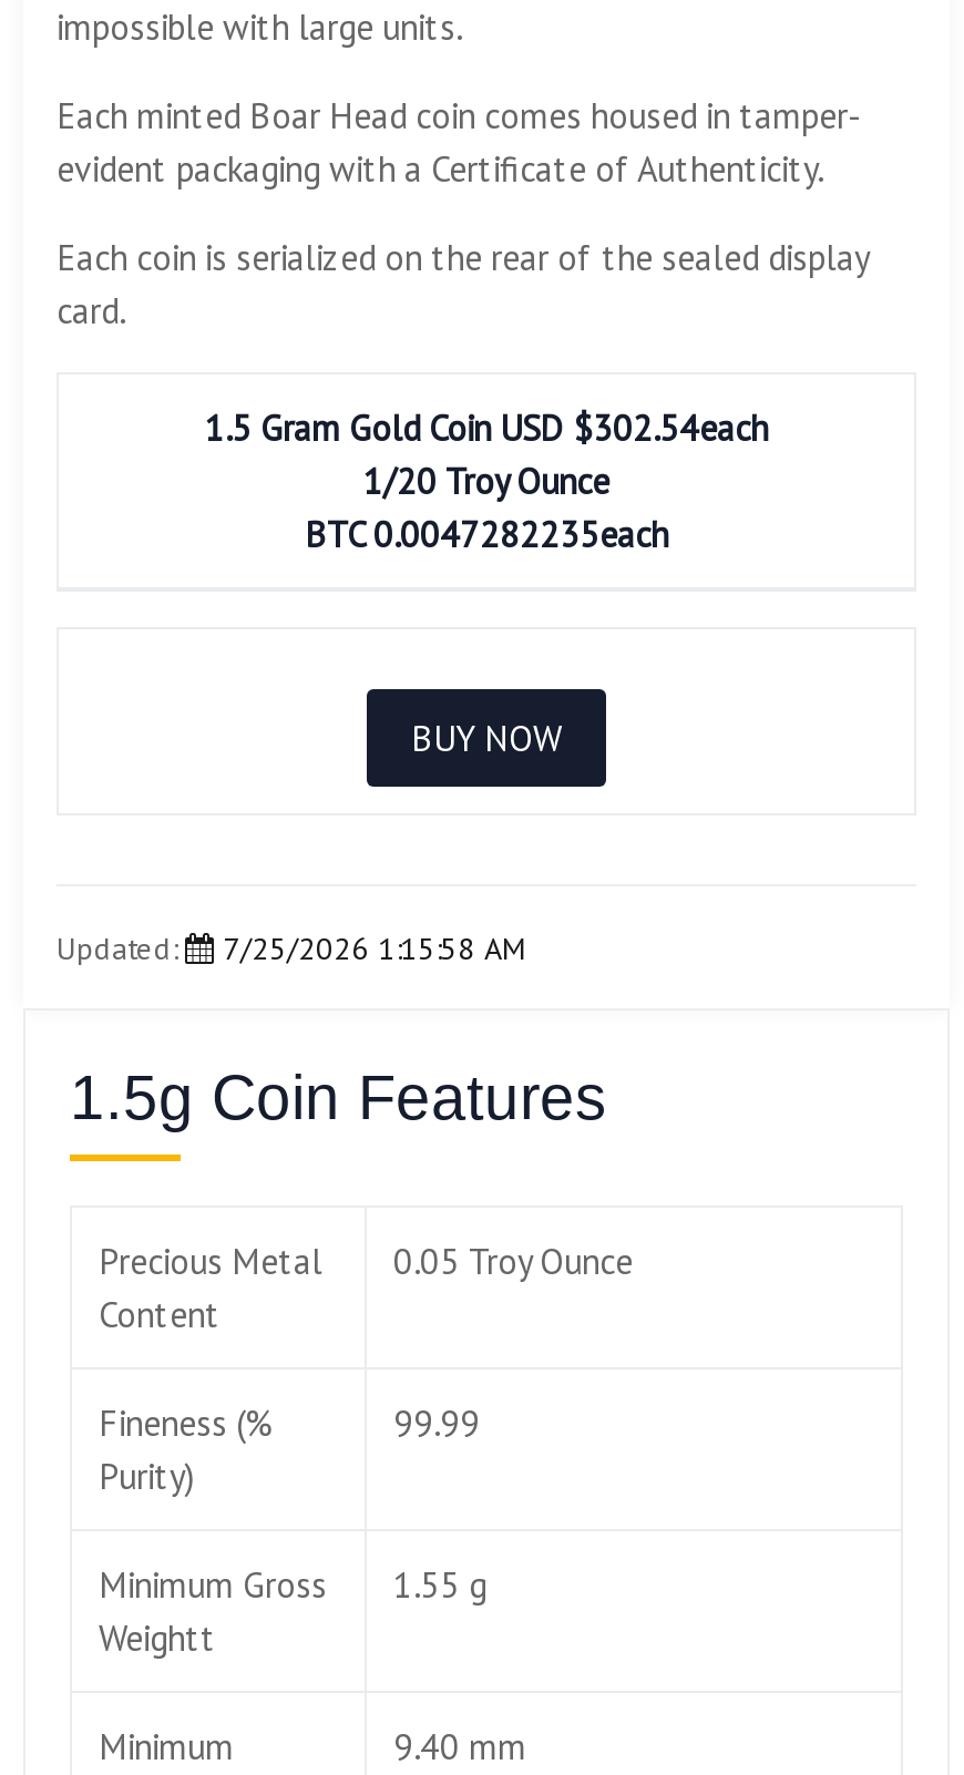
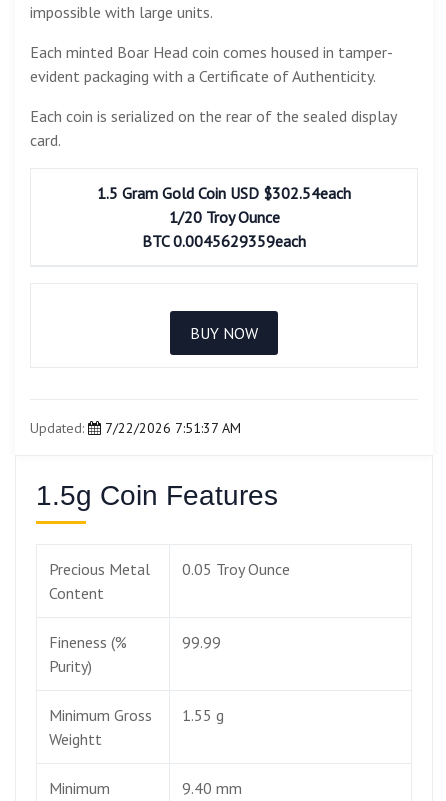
- BTC 0.0047282235each
+ BTC 0.0045629359each

- Updated: 7/25/2026 1:15:58 AM
+ Updated: 7/22/2026 7:51:37 AM
